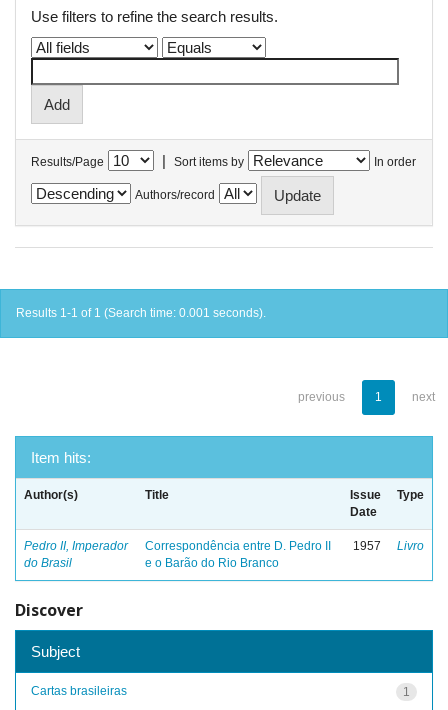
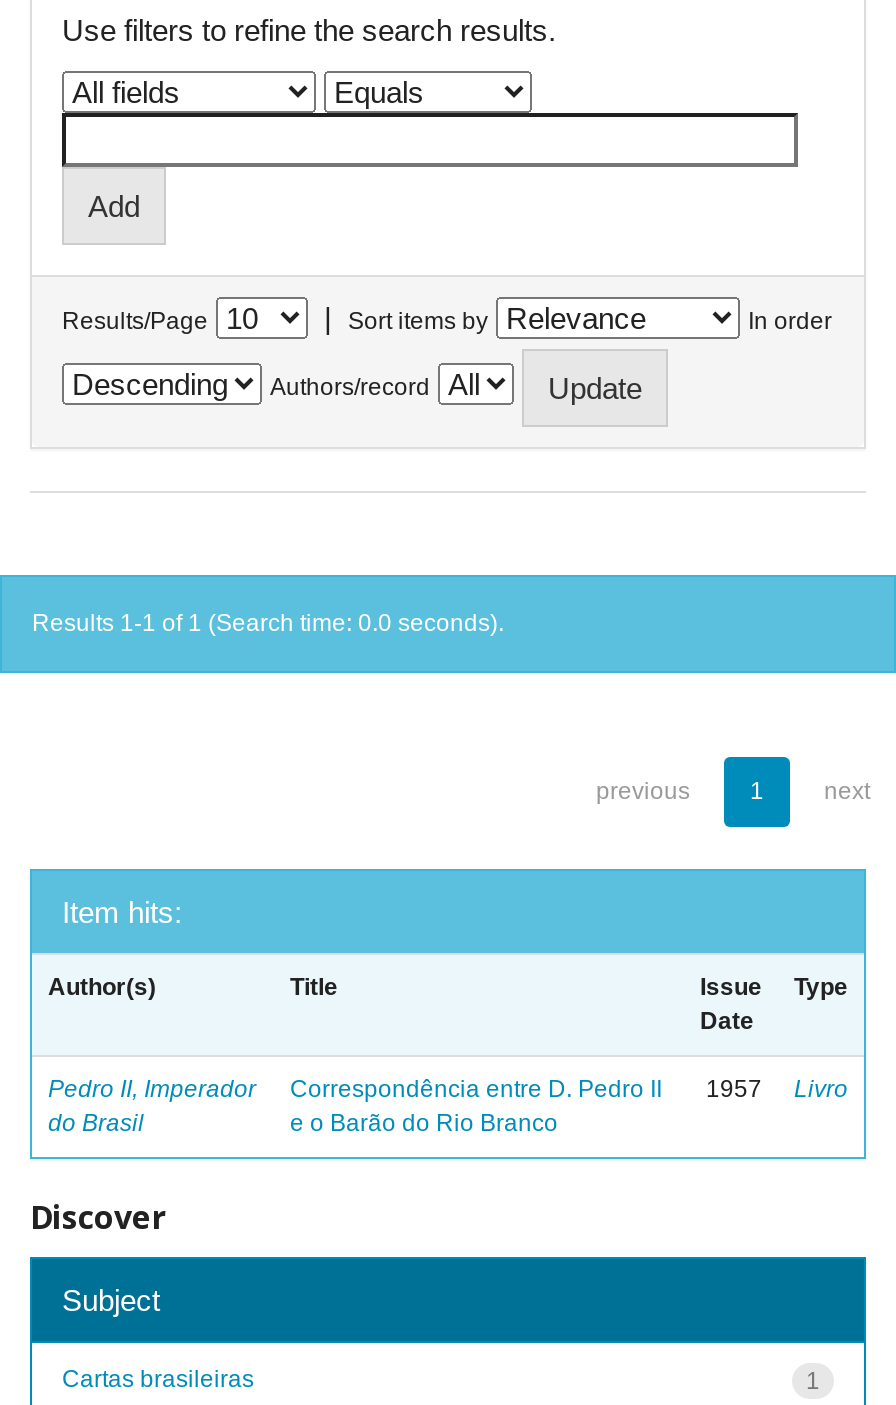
- Results 1-1 of 1 (Search time: 0.001 seconds).
+ Results 1-1 of 1 (Search time: 0.0 seconds).
